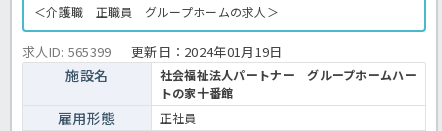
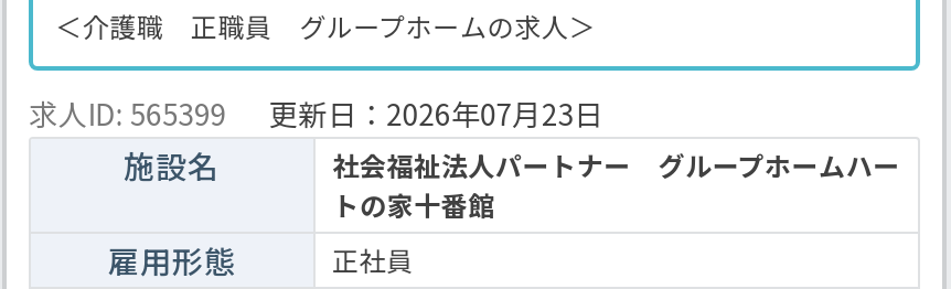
- 更新日：2024年01月19日
+ 更新日：2026年07月23日
